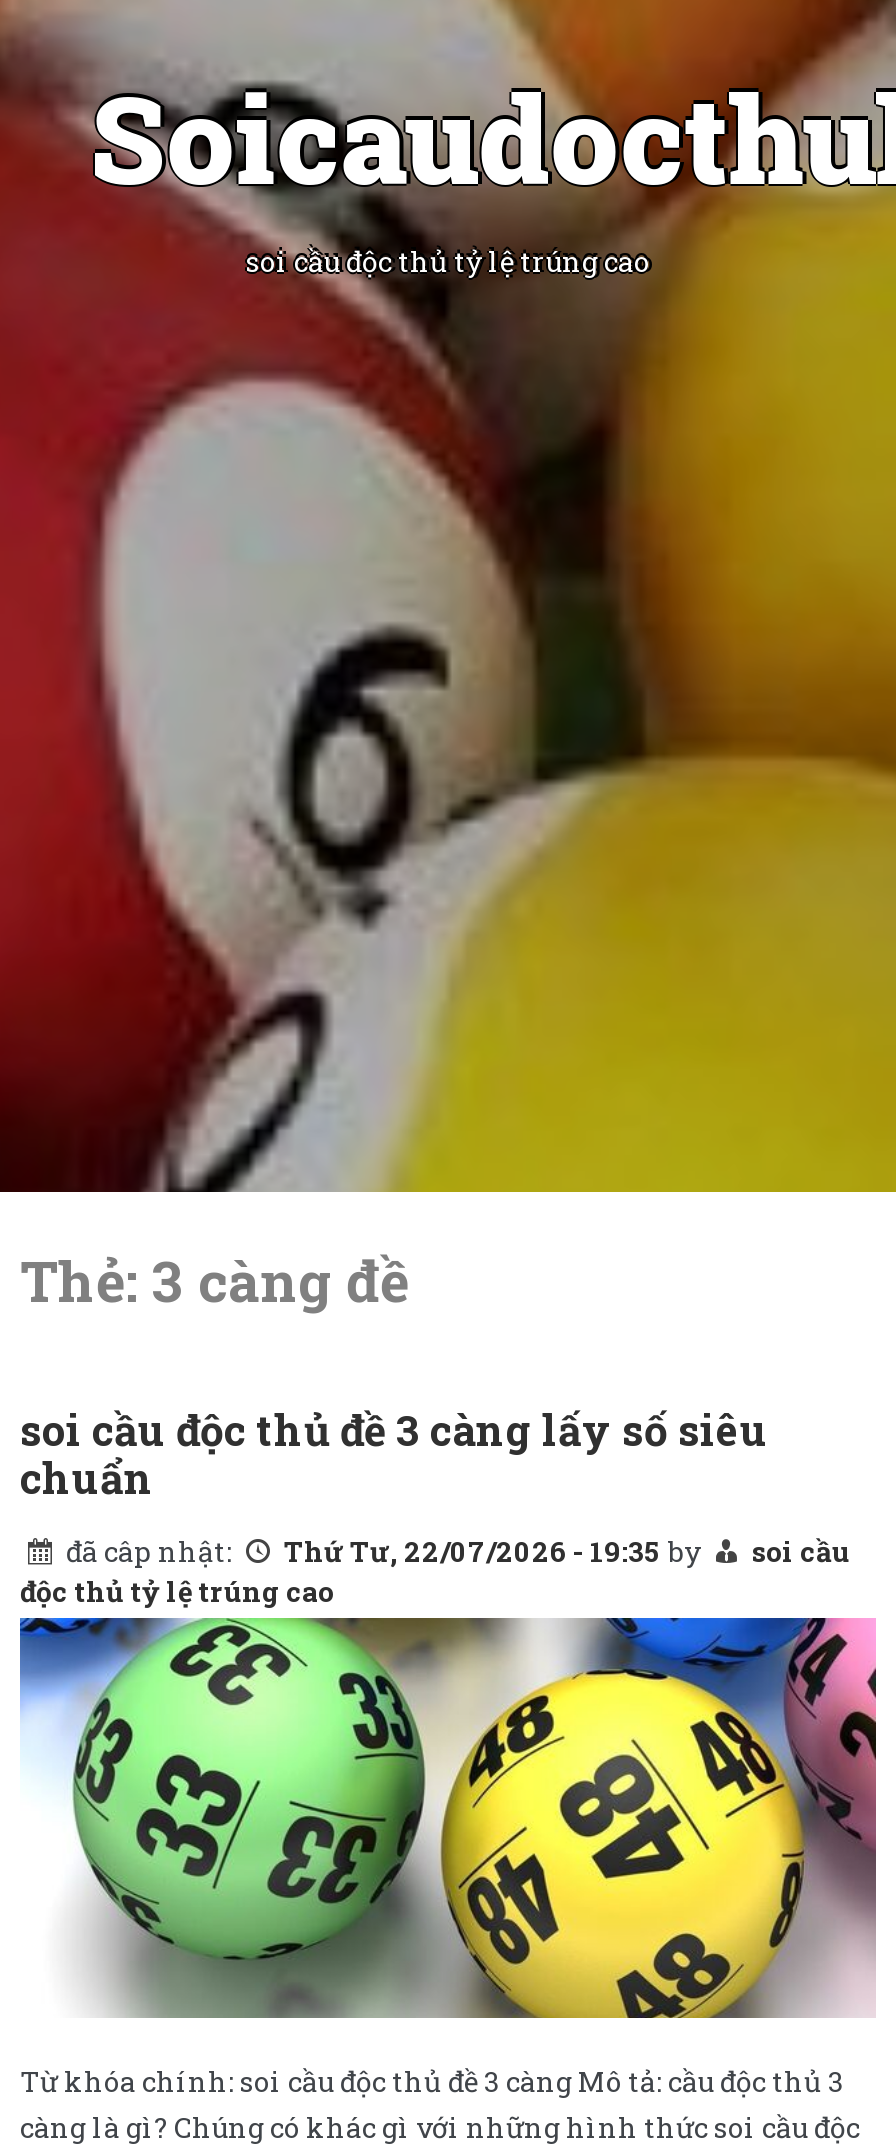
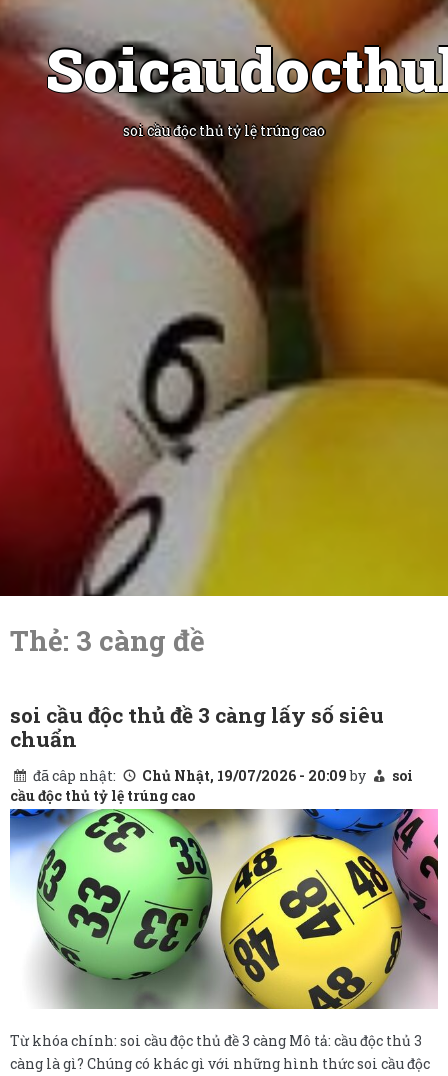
- Thứ Tư, 22/07/2026 - 19:35 by
- soi cầu
- độc thủ tỷ lệ trúng cao
+ Chủ Nhật, 19/07/2026 - 20:09 by
+ soi
+ cầu độc thủ tỷ lệ trúng cao
